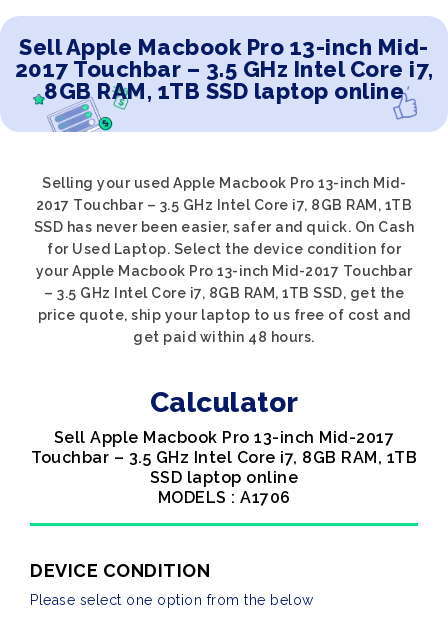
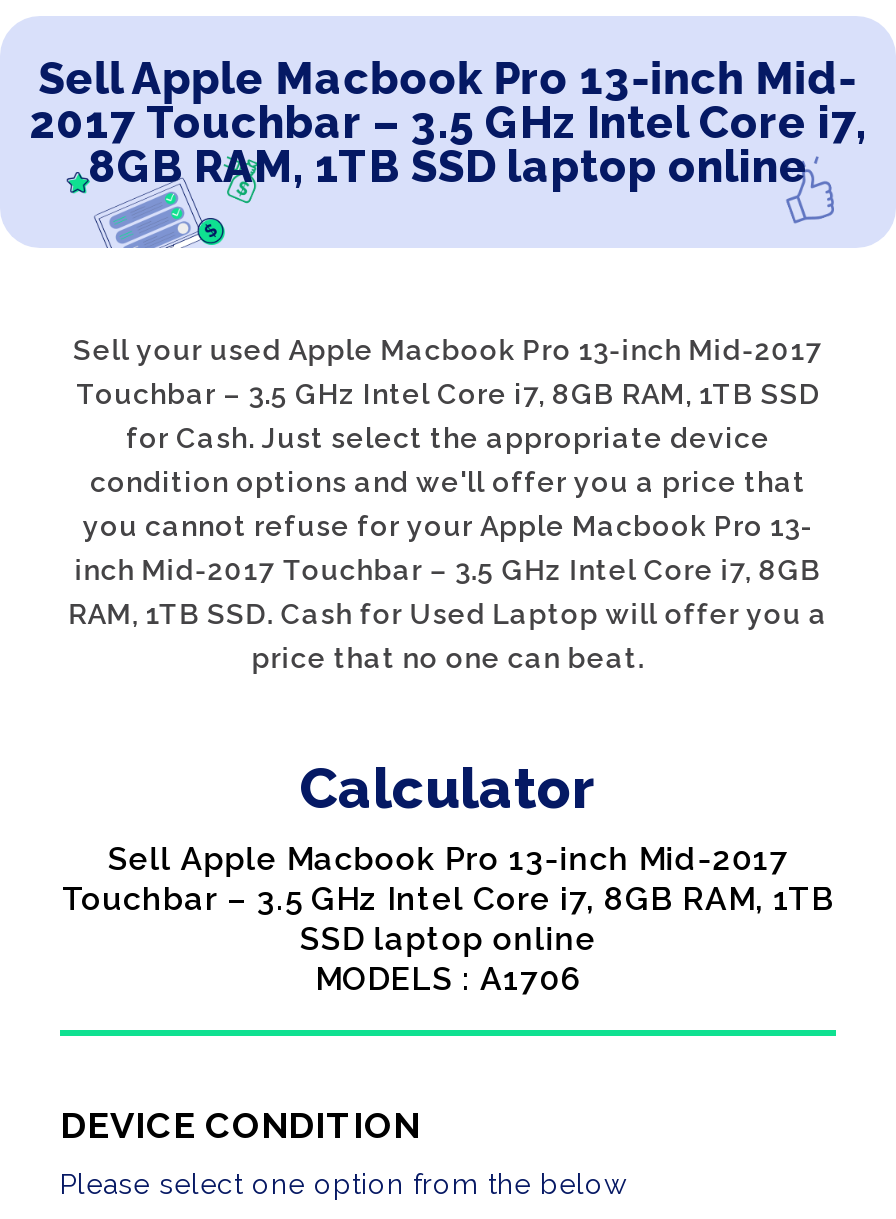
- Selling your used Apple Macbook Pro 13-inch Mid-
- 2017 Touchbar – 3.5 GHz Intel Core i7, 8GB RAM, 1TB
- SSD has never been easier, safer and quick. On Cash
- for Used Laptop. Select the device condition for
- your Apple Macbook Pro 13-inch Mid-2017 Touchbar
- – 3.5 GHz Intel Core i7, 8GB RAM, 1TB SSD, get the
- price quote, ship your laptop to us free of cost and
- get paid within 48 hours.
+ Sell your used Apple Macbook Pro 13-inch Mid-2017
+ Touchbar – 3.5 GHz Intel Core i7, 8GB RAM, 1TB SSD
+ for Cash. Just select the appropriate device
+ condition options and we'll offer you a price that
+ you cannot refuse for your Apple Macbook Pro 13-
+ inch Mid-2017 Touchbar – 3.5 GHz Intel Core i7, 8GB
+ RAM, 1TB SSD. Cash for Used Laptop will offer you a
+ price that no one can beat.
